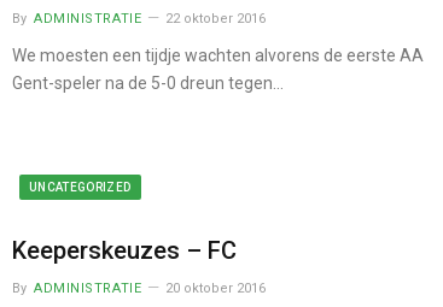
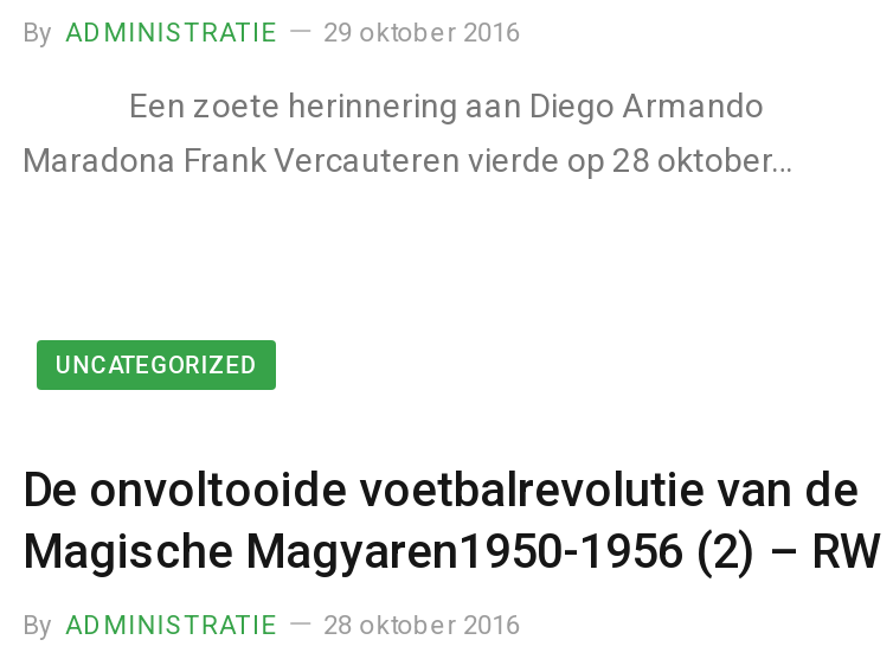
- By ADMINISTRATIE 22 oktober 2016
+ By ADMINISTRATIE 29 oktober 2016

- We moesten een tijdje wachten alvorens de eerste AA
- Gent-speler na de 5-0 dreun tegen…
+ Een zoete herinnering aan Diego Armando
+ Maradona Frank Vercauteren vierde op 28 oktober…

- Keeperskeuzes – FC
+ De onvoltooide voetbalrevolutie van de
+ Magische Magyaren1950-1956 (2) – RW

- By ADMINISTRATIE 20 oktober 2016
+ By ADMINISTRATIE 28 oktober 2016
